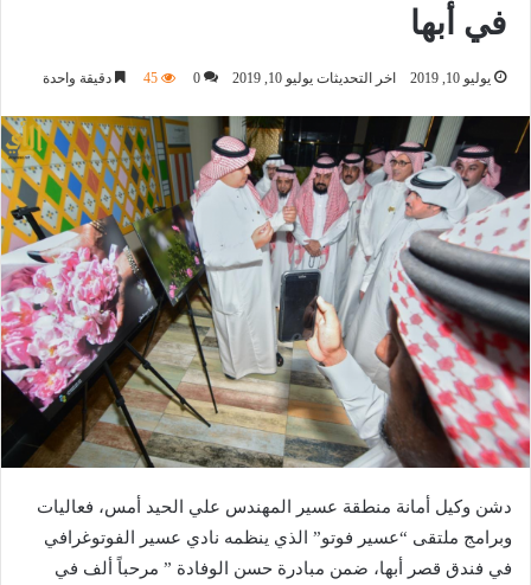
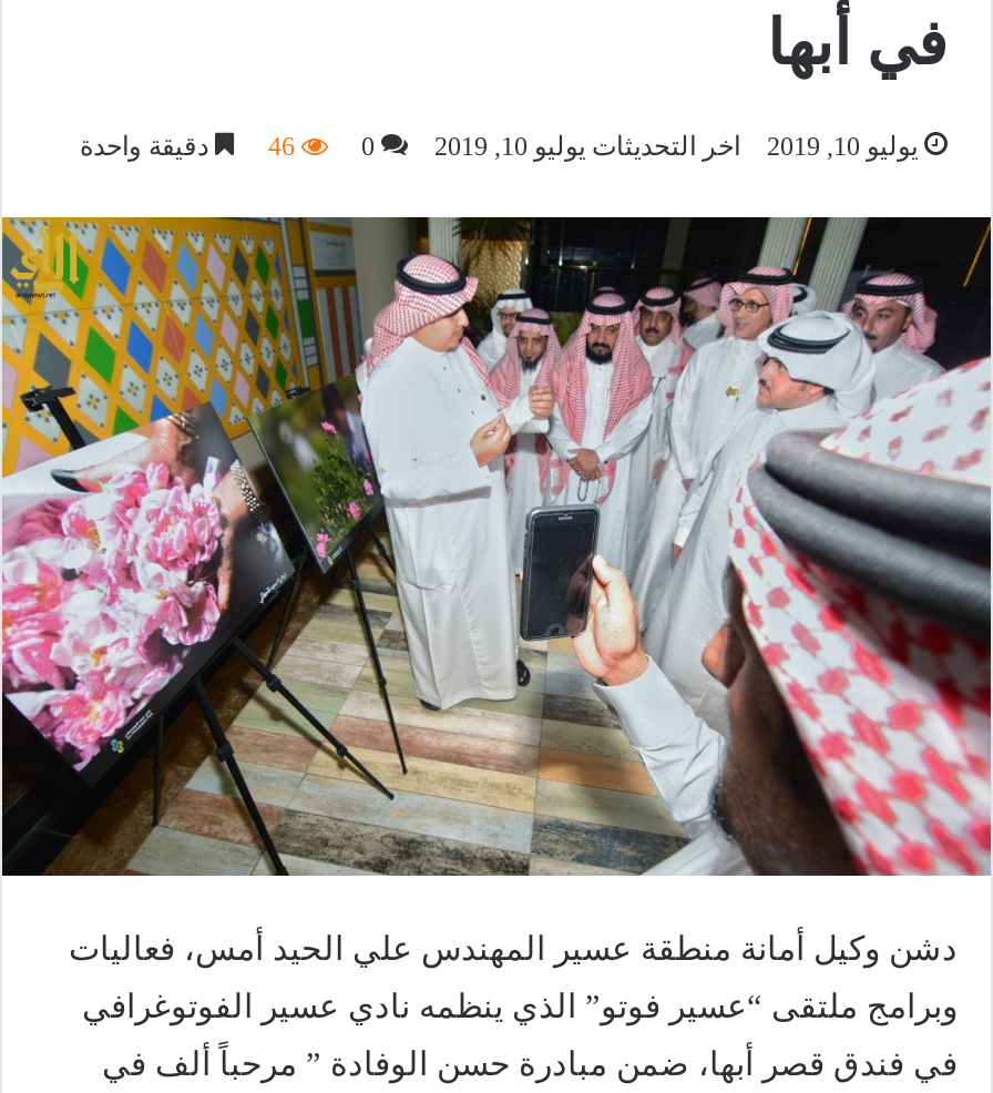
- 45 دقيقة واحدة
+ 46 دقيقة واحدة
